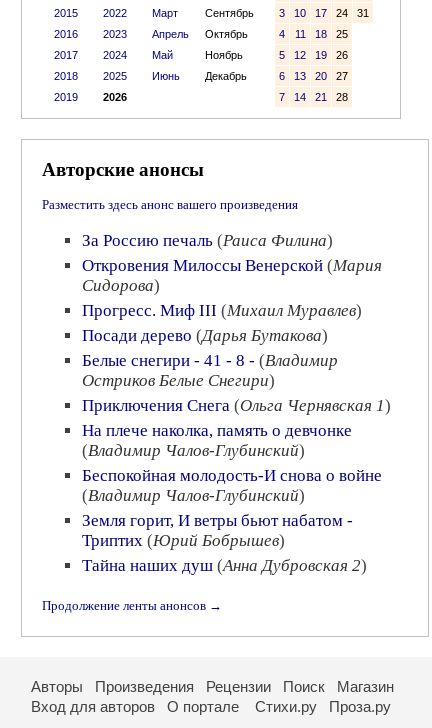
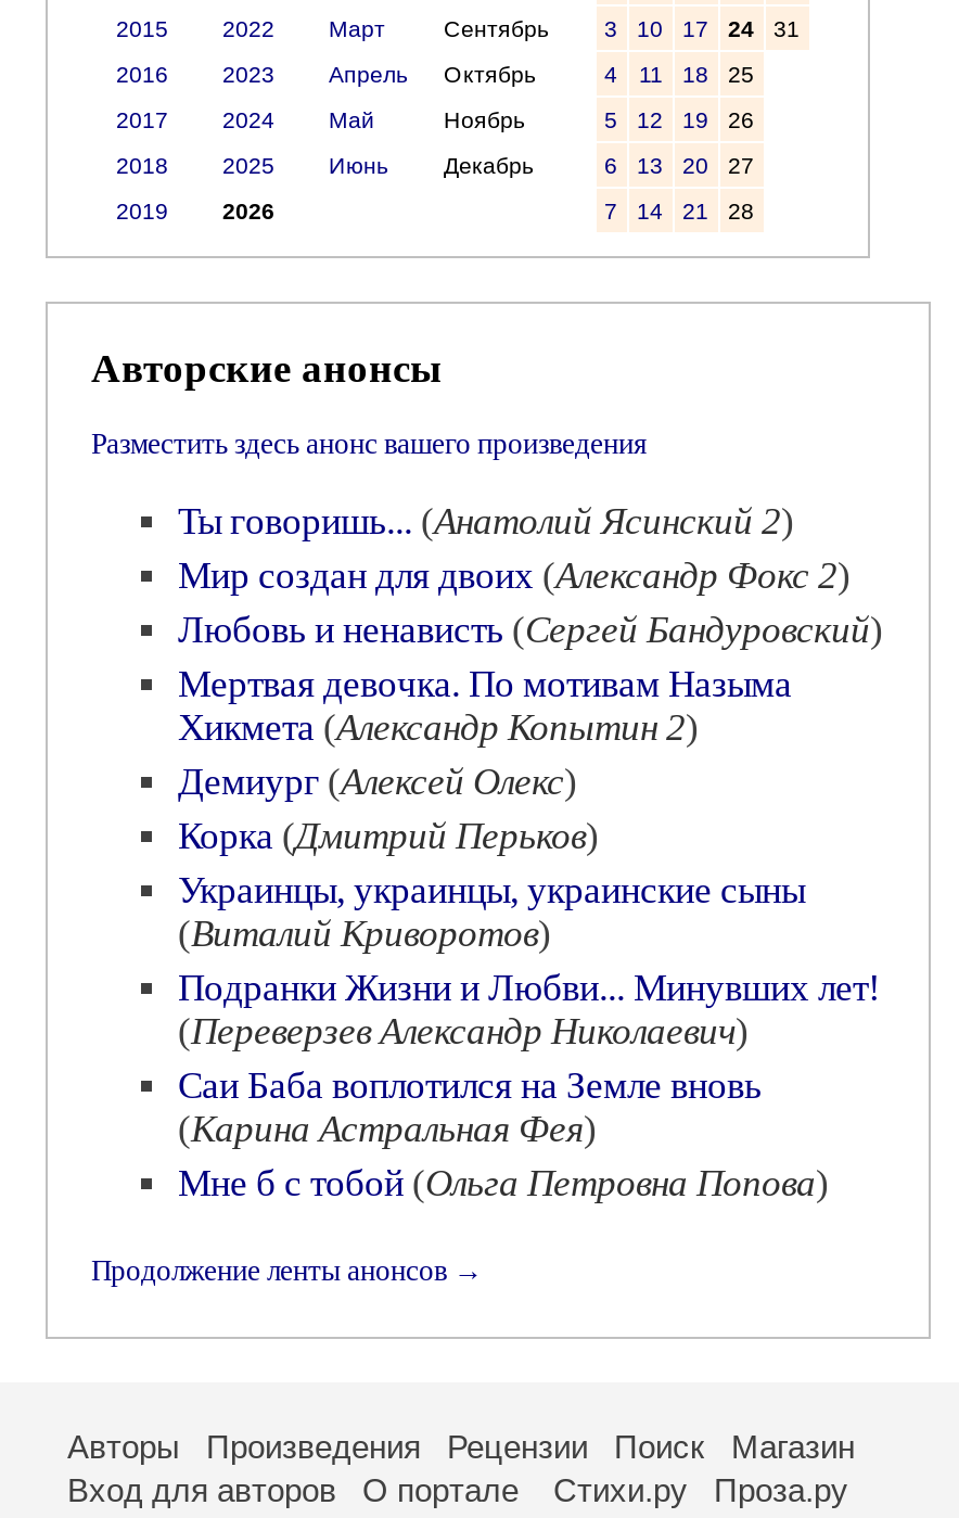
- За Россию печаль (Раиса Филина)
- Откровения Милоссы Венерской (Мария
- Сидорова)
- Прогресс. Миф III (Михаил Муравлев)
- Посади дерево (Дарья Бутакова)
- Белые снегири - 41 - 8 - (Владимир
- Остриков Белые Снегири)
- Приключения Снега (Ольга Чернявская 1)
- На плече наколка, память о девчонке
- (Владимир Чалов-Глубинский)
- Беспокойная молодость-И снова о войне
- (Владимир Чалов-Глубинский)
- Земля горит, И ветры бьют набатом -
- Триптих (Юрий Бобрышев)
- Тайна наших душ (Анна Дубровская 2)
+ Ты говоришь... (Анатолий Ясинский 2)
+ Мир создан для двоих (Александр Фокс 2)
+ Любовь и ненависть (Сергей Бандуровский)
+ Мертвая девочка. По мотивам Назыма
+ Хикмета (Александр Копытин 2)
+ Демиург (Алексей Олекс)
+ Корка (Дмитрий Перьков)
+ Украинцы, украинцы, украинские сыны
+ (Виталий Криворотов)
+ Подранки Жизни и Любви... Минувших лет!
+ (Переверзев Александр Николаевич)
+ Саи Баба воплотился на Земле вновь
+ (Карина Астральная Фея)
+ Мне б с тобой (Ольга Петровна Попова)
